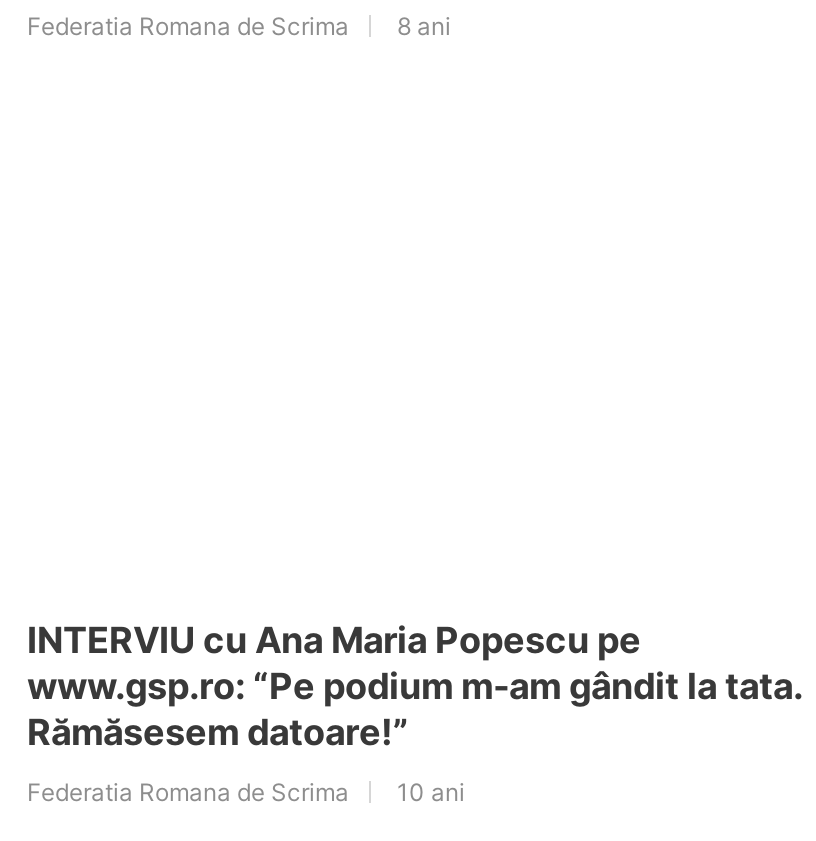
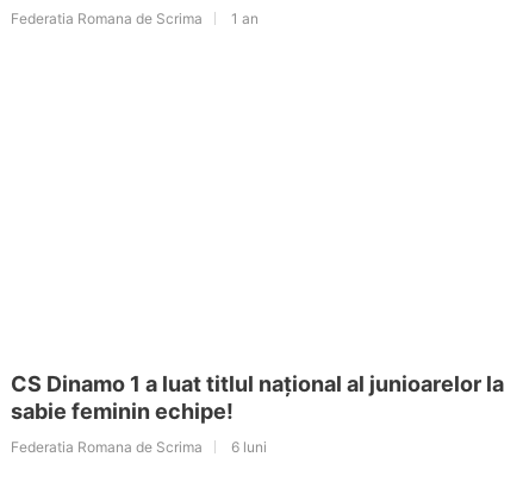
- Federatia Romana de Scrima 8 ani
+ Federatia Romana de Scrima 1 an

- INTERVIU cu Ana Maria Popescu pe
- www.gsp.ro: “Pe podium m-am gândit la tata.
- Rămăsesem datoare!”
+ CS Dinamo 1 a luat titlul național al junioarelor la
+ sabie feminin echipe!

- Federatia Romana de Scrima 10 ani
+ Federatia Romana de Scrima 6 luni
